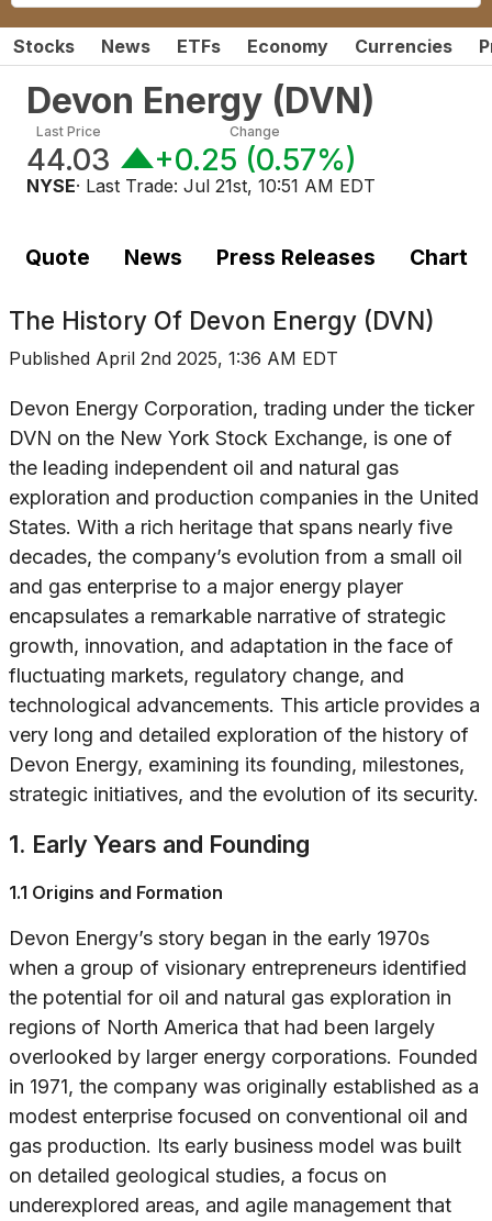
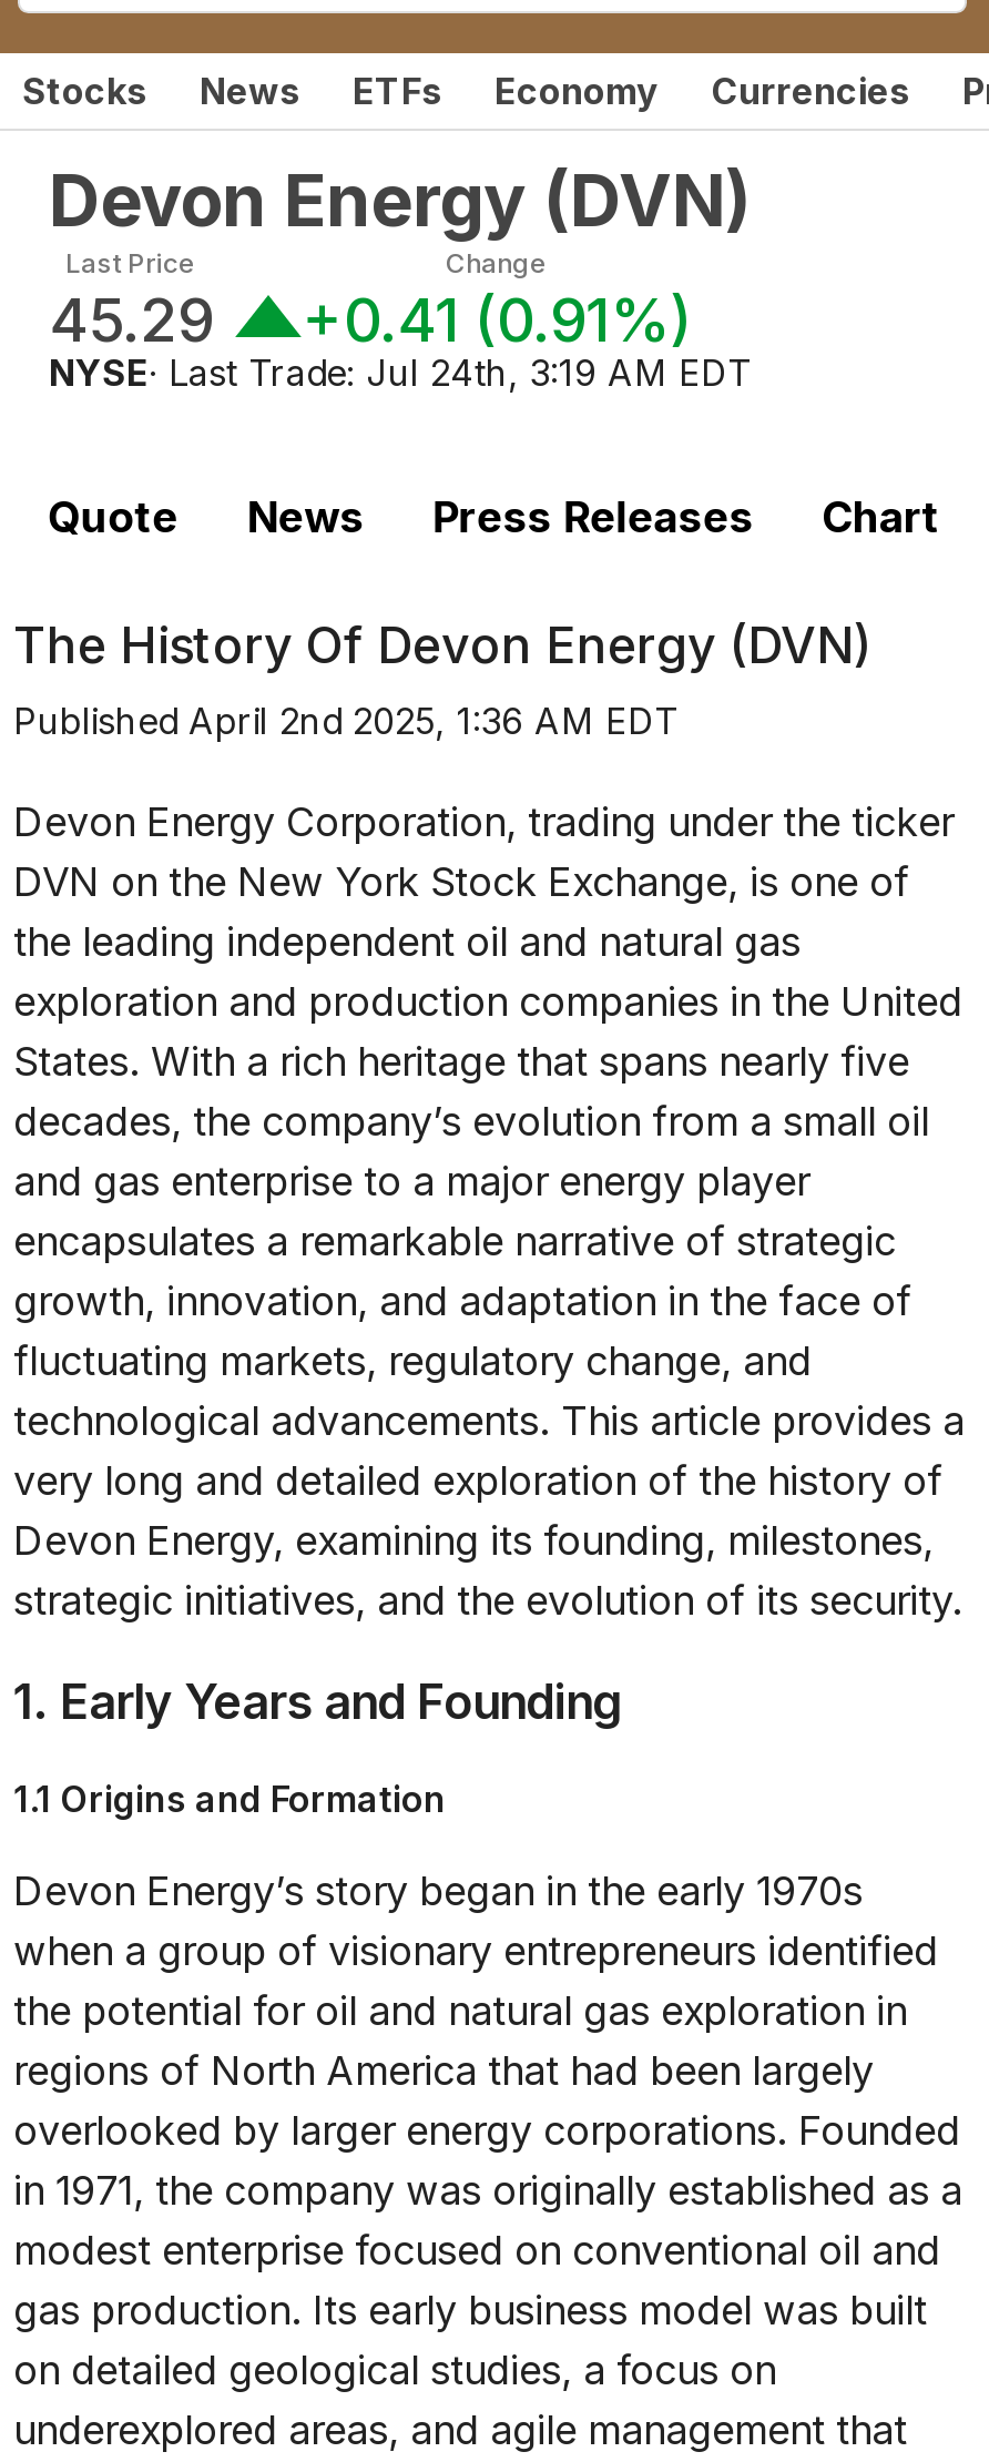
- 44.03
+ 45.29

- +0.25 (0.57%)
+ +0.41 (0.91%)

- NYSE · Last Trade: Jul 21st, 10:51 AM EDT
+ NYSE · Last Trade: Jul 24th, 3:19 AM EDT
